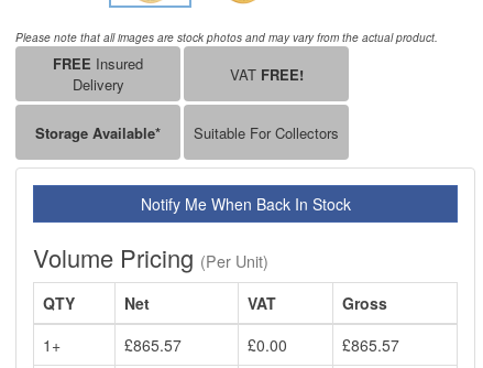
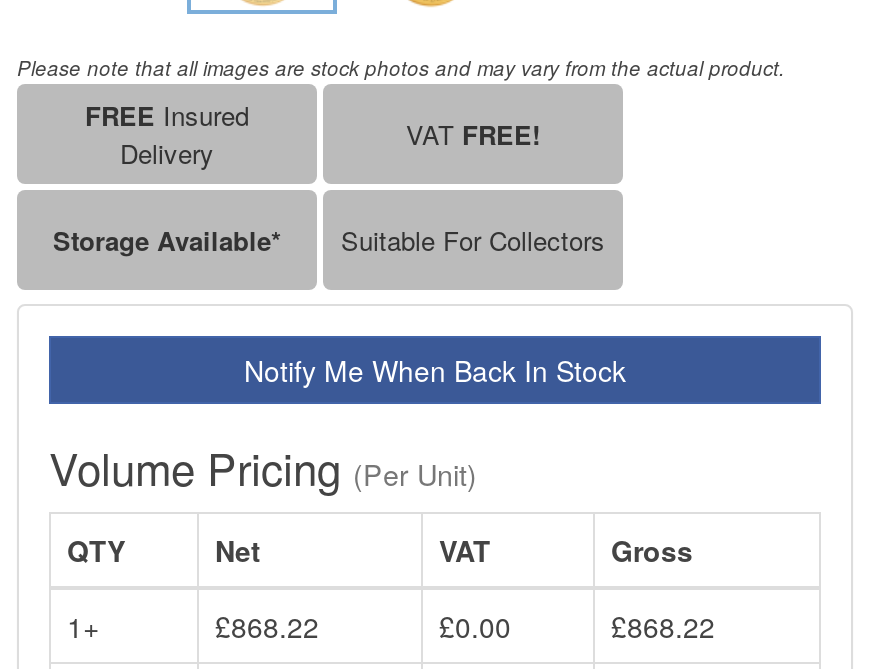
- £865.57
+ £868.22

- £865.57
+ £868.22
